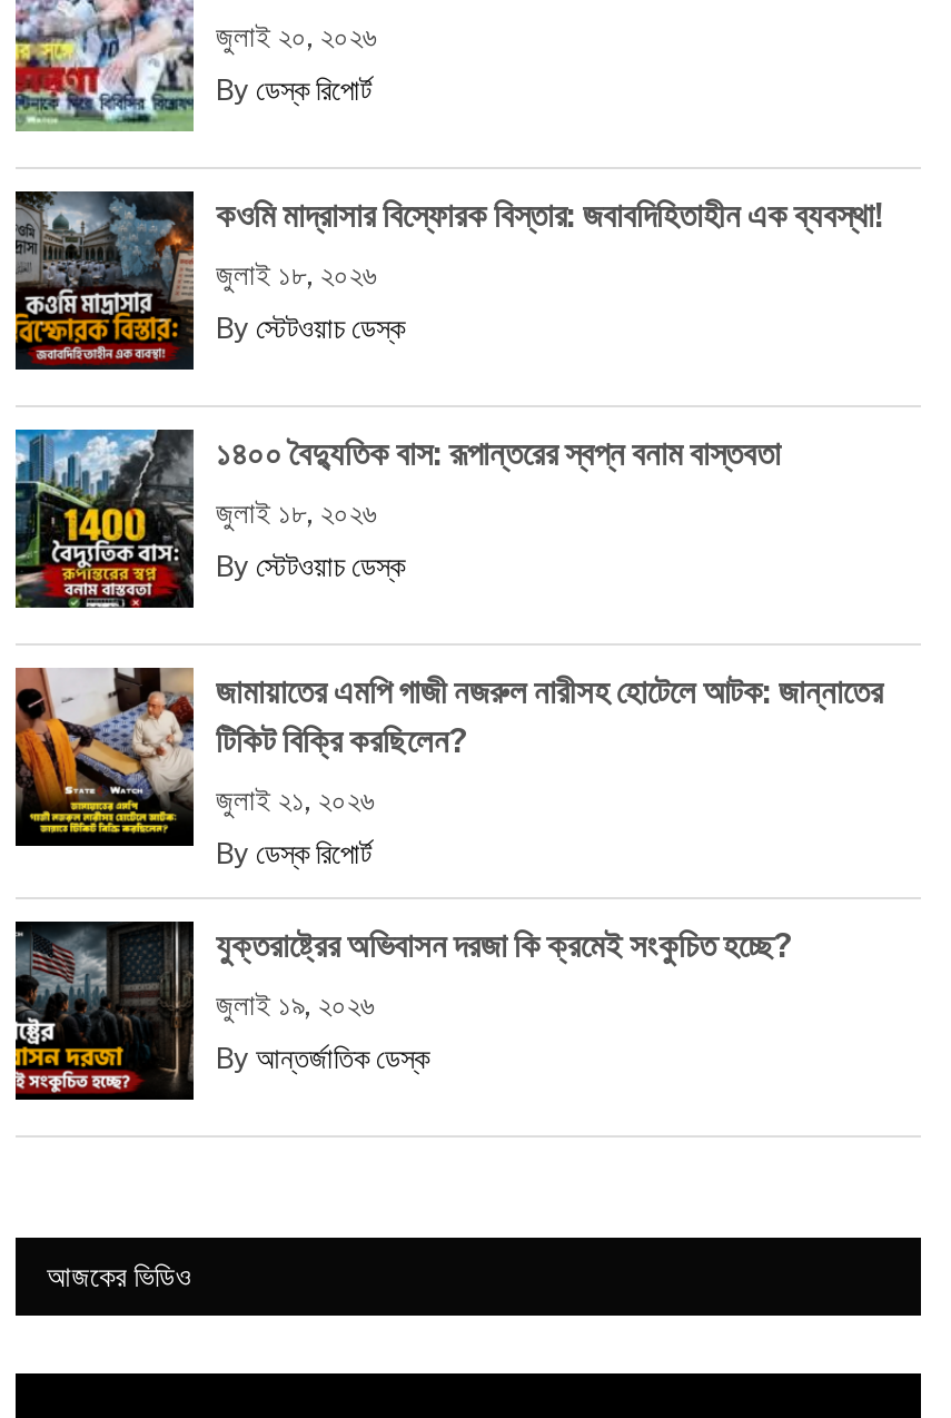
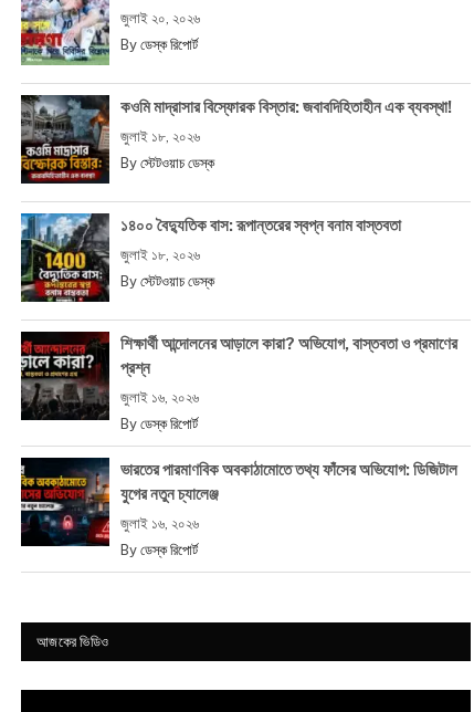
- [image]
- জামায়াতের এমপি গাজী নজরুল নারীসহ হোটেলে আটক: জান্নাতের
- টিকিট বিক্রি করছিলেন?
+ [image]
+ শিক্ষার্থী আন্দোলনের আড়ালে কারা? অভিযোগ, বাস্তবতা ও প্রমাণের
+ প্রশ্ন

- জুলাই ২১, ২০২৬
+ জুলাই ১৬, ২০২৬

- [image]
- যুক্তরাষ্ট্রের অভিবাসন দরজা কি ক্রমেই সংকুচিত হচ্ছে?
+ [image]
+ ভারতের পারমাণবিক অবকাঠামোতে তথ্য ফাঁসের অভিযোগ: ডিজিটাল
+ যুগের নতুন চ্যালেঞ্জ

- জুলাই ১৯, ২০২৬
+ জুলাই ১৬, ২০২৬

- By আন্তর্জাতিক ডেস্ক
+ By ডেস্ক রিপোর্ট
